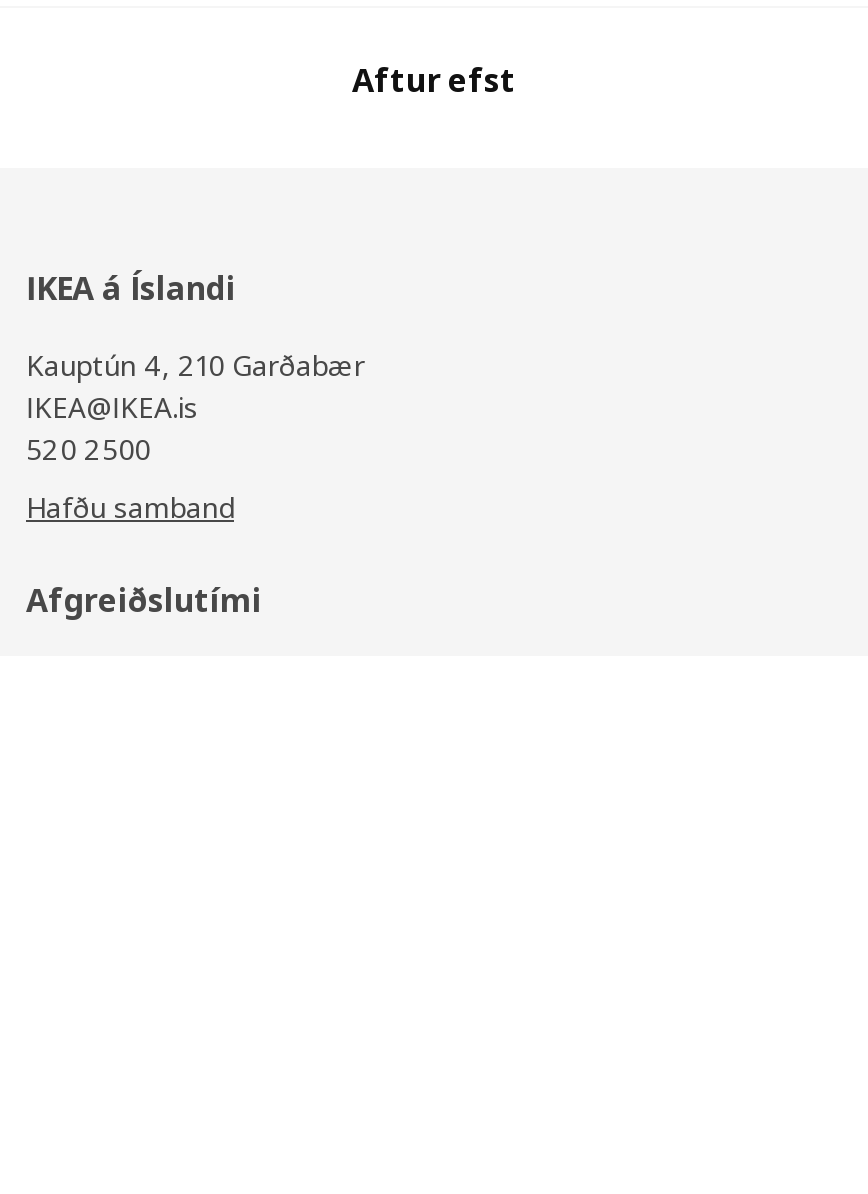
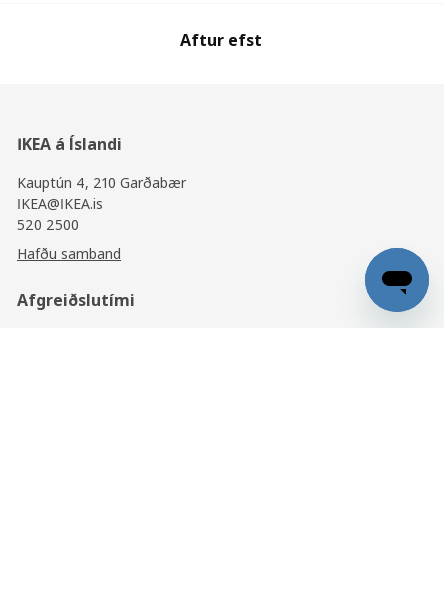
+ [image]
